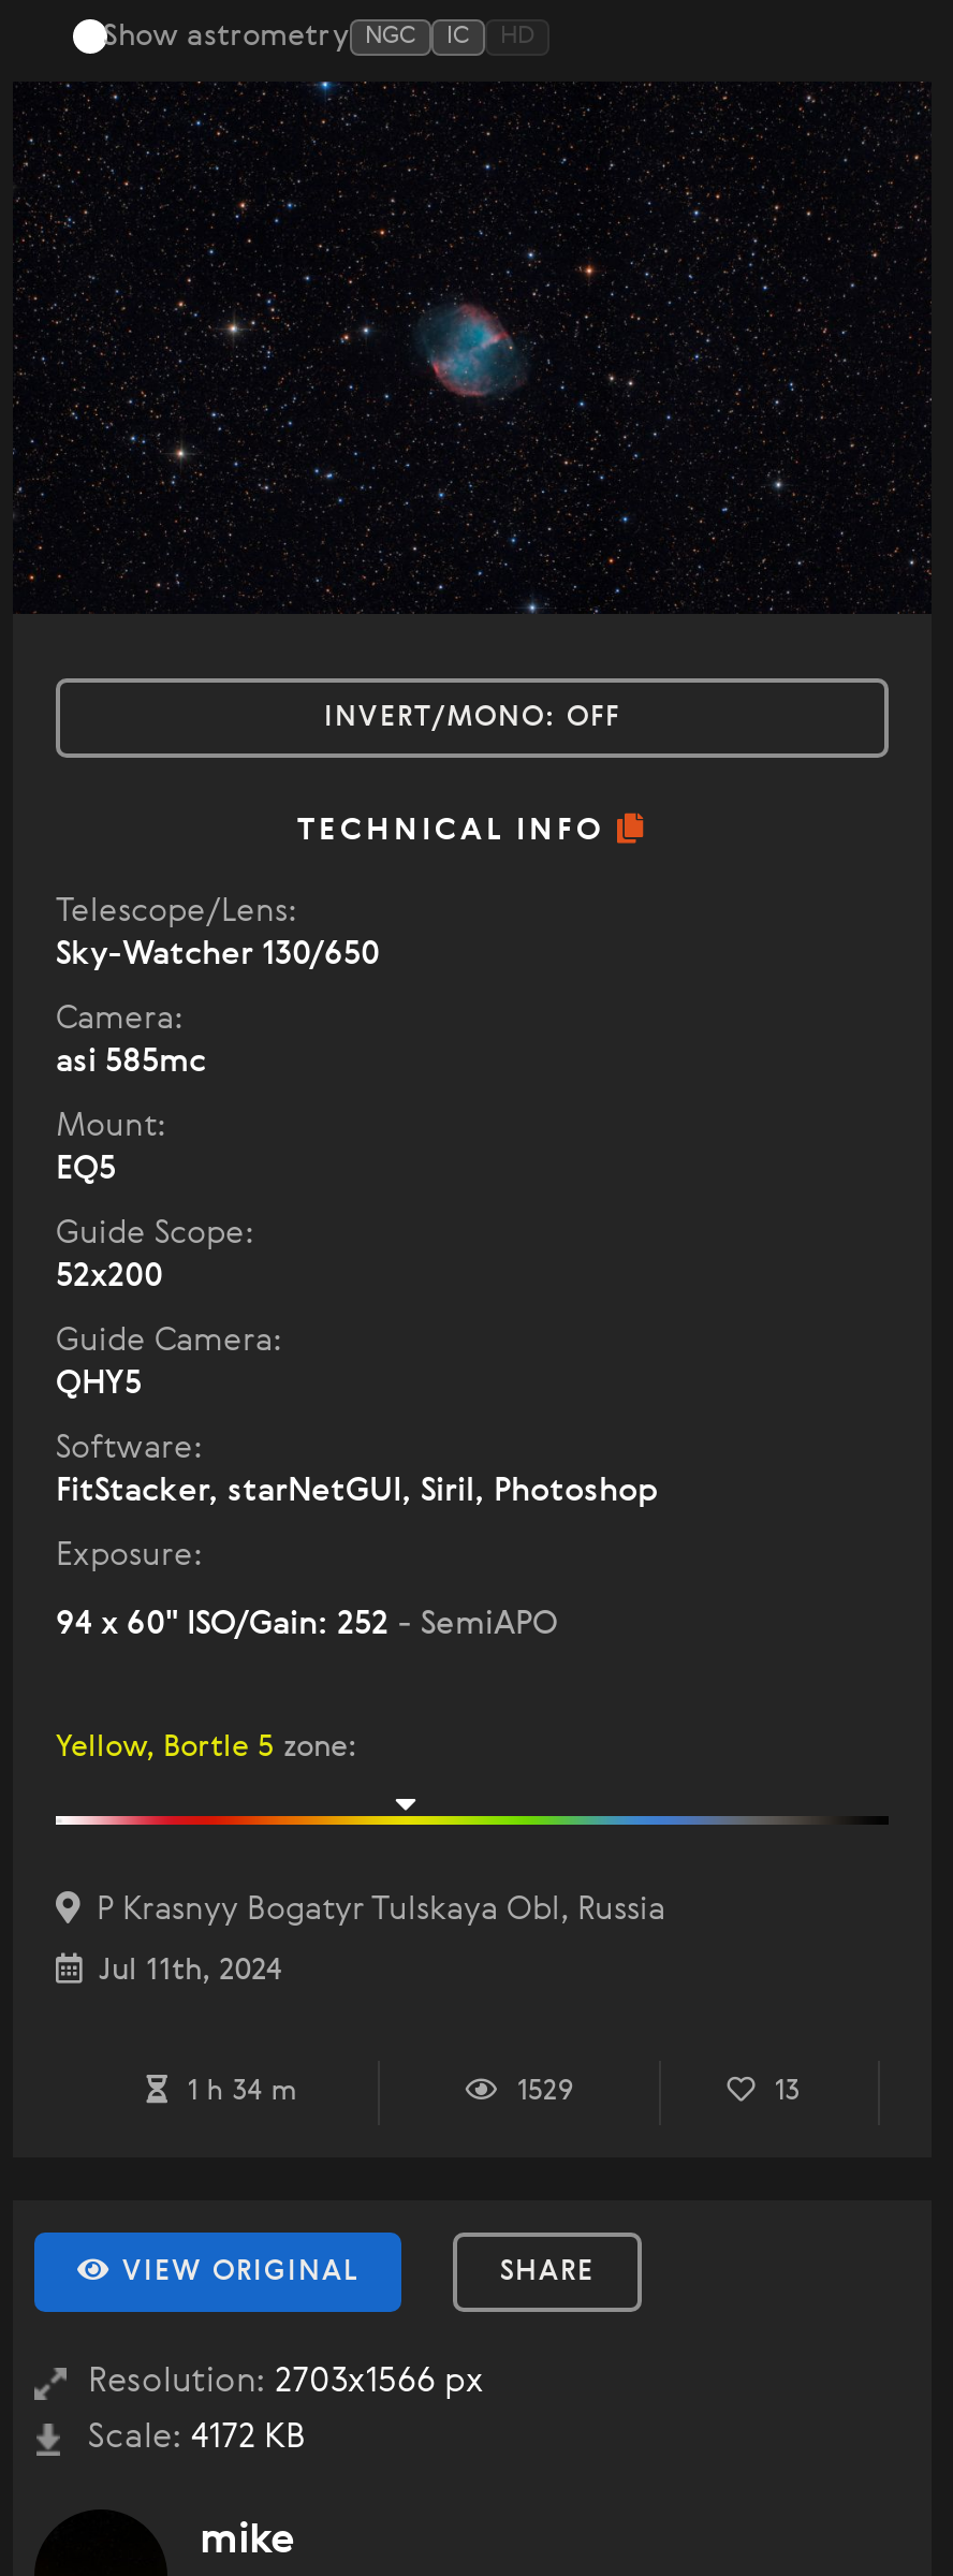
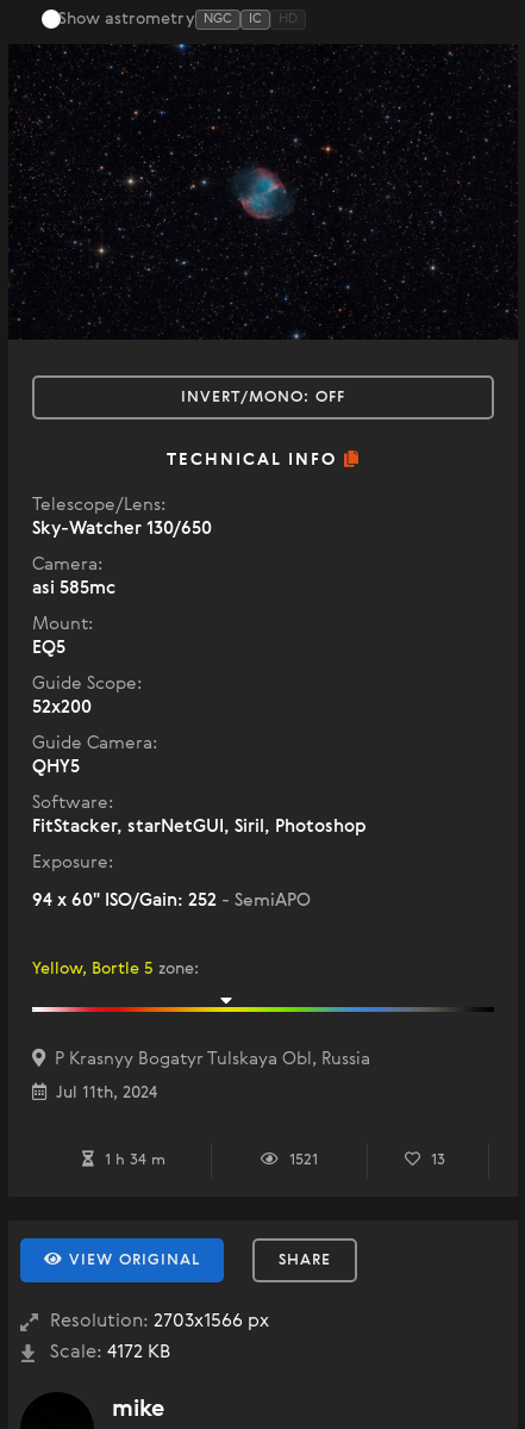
- 1529
+ 1521
